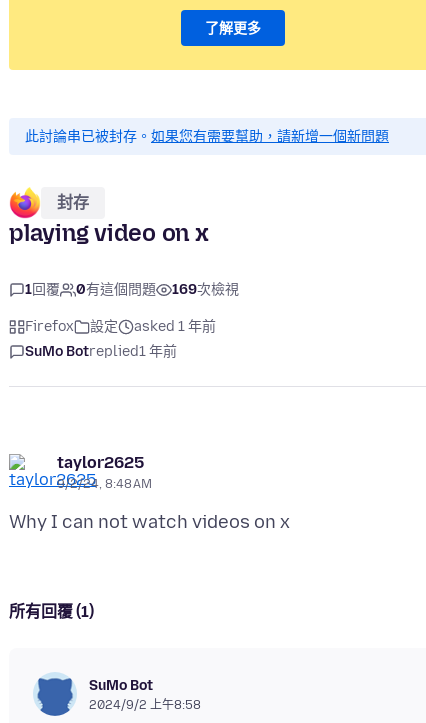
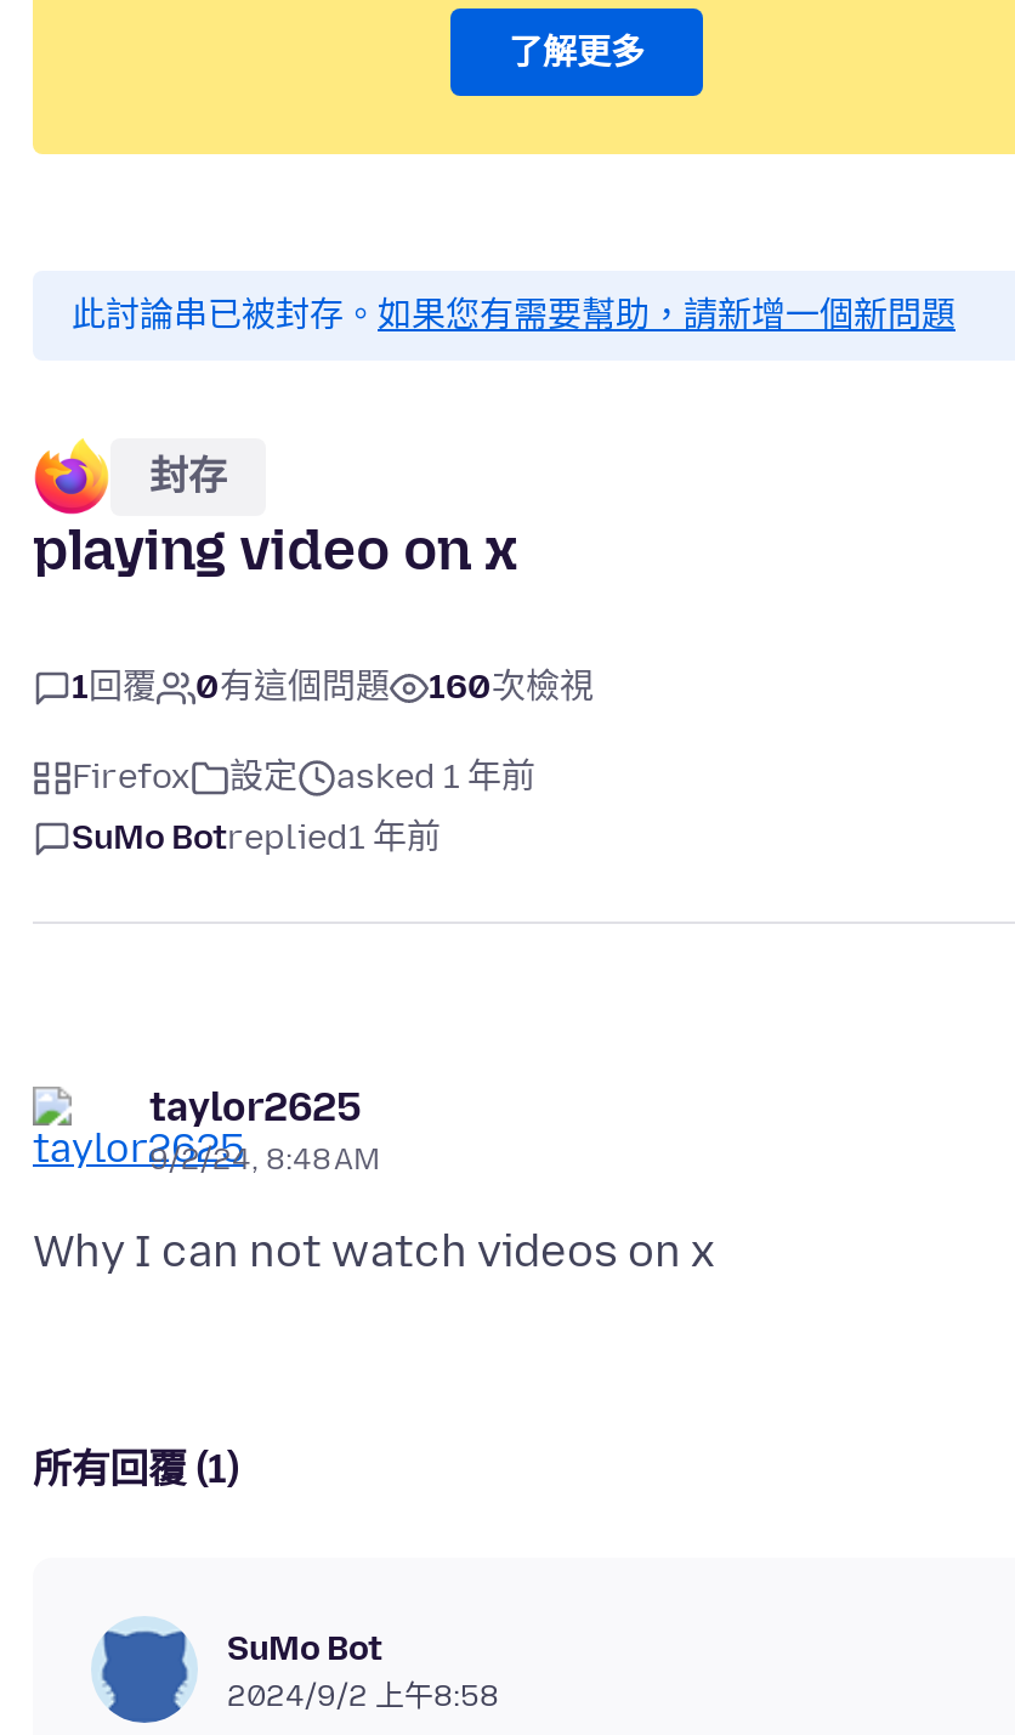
- 169次檢視
+ 160次檢視
